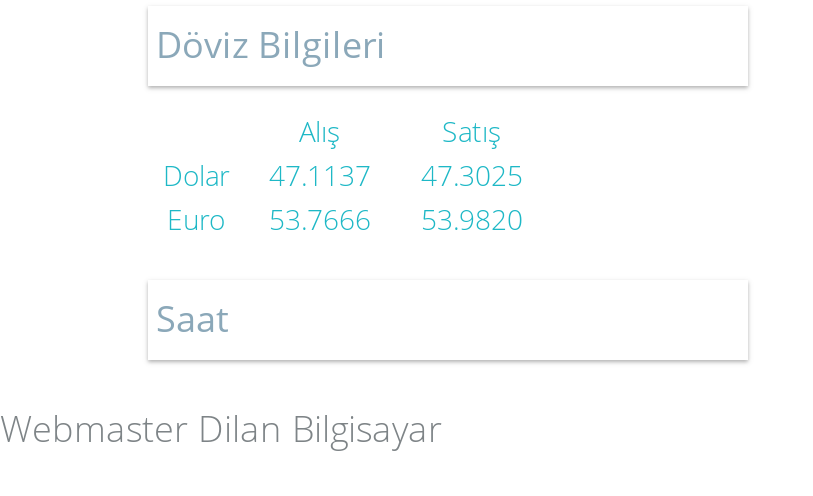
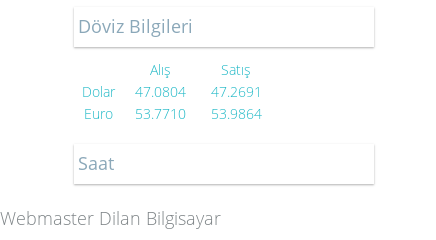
- 47.1137
+ 47.0804

- 47.3025
+ 47.2691

- 53.7666
+ 53.7710

- 53.9820
+ 53.9864
